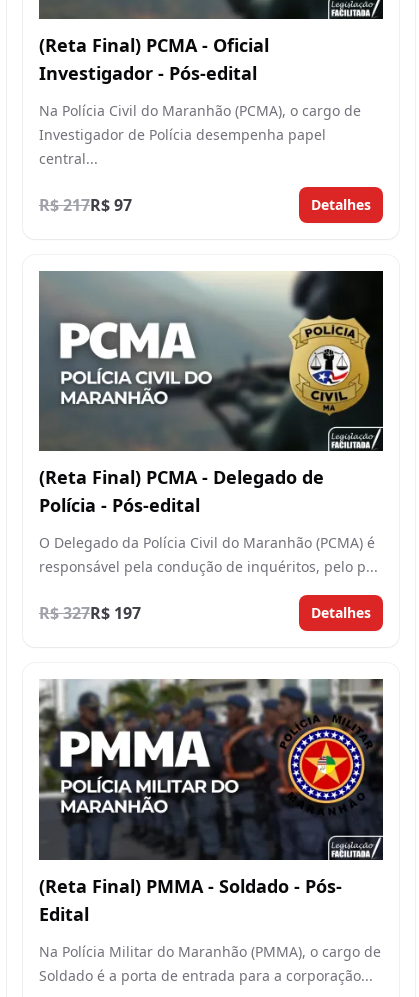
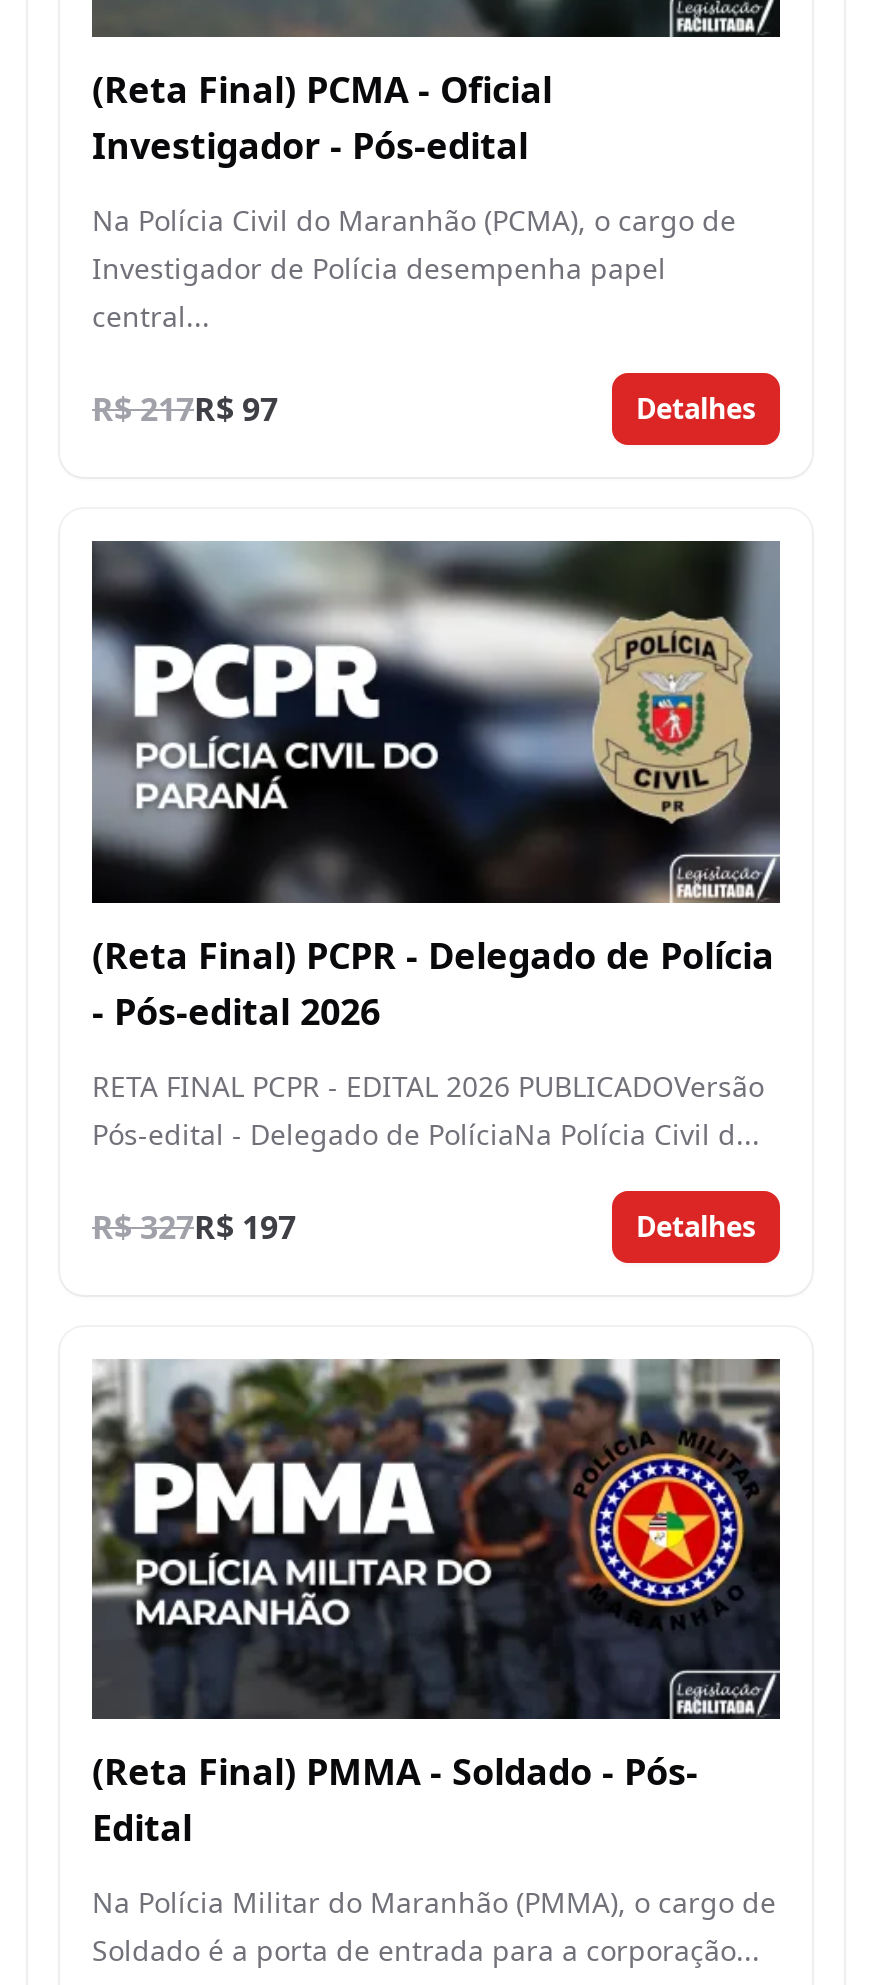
- [image]
- (Reta Final) PCMA - Delegado de
- Polícia - Pós-edital
+ [image]
+ (Reta Final) PCPR - Delegado de Polícia
+ - Pós-edital 2026

- O Delegado da Polícia Civil do Maranhão (PCMA) é
- responsável pela condução de inquéritos, pelo p...
+ RETA FINAL PCPR - EDITAL 2026 PUBLICADOVersão
+ Pós-edital - Delegado de PolíciaNa Polícia Civil d...
